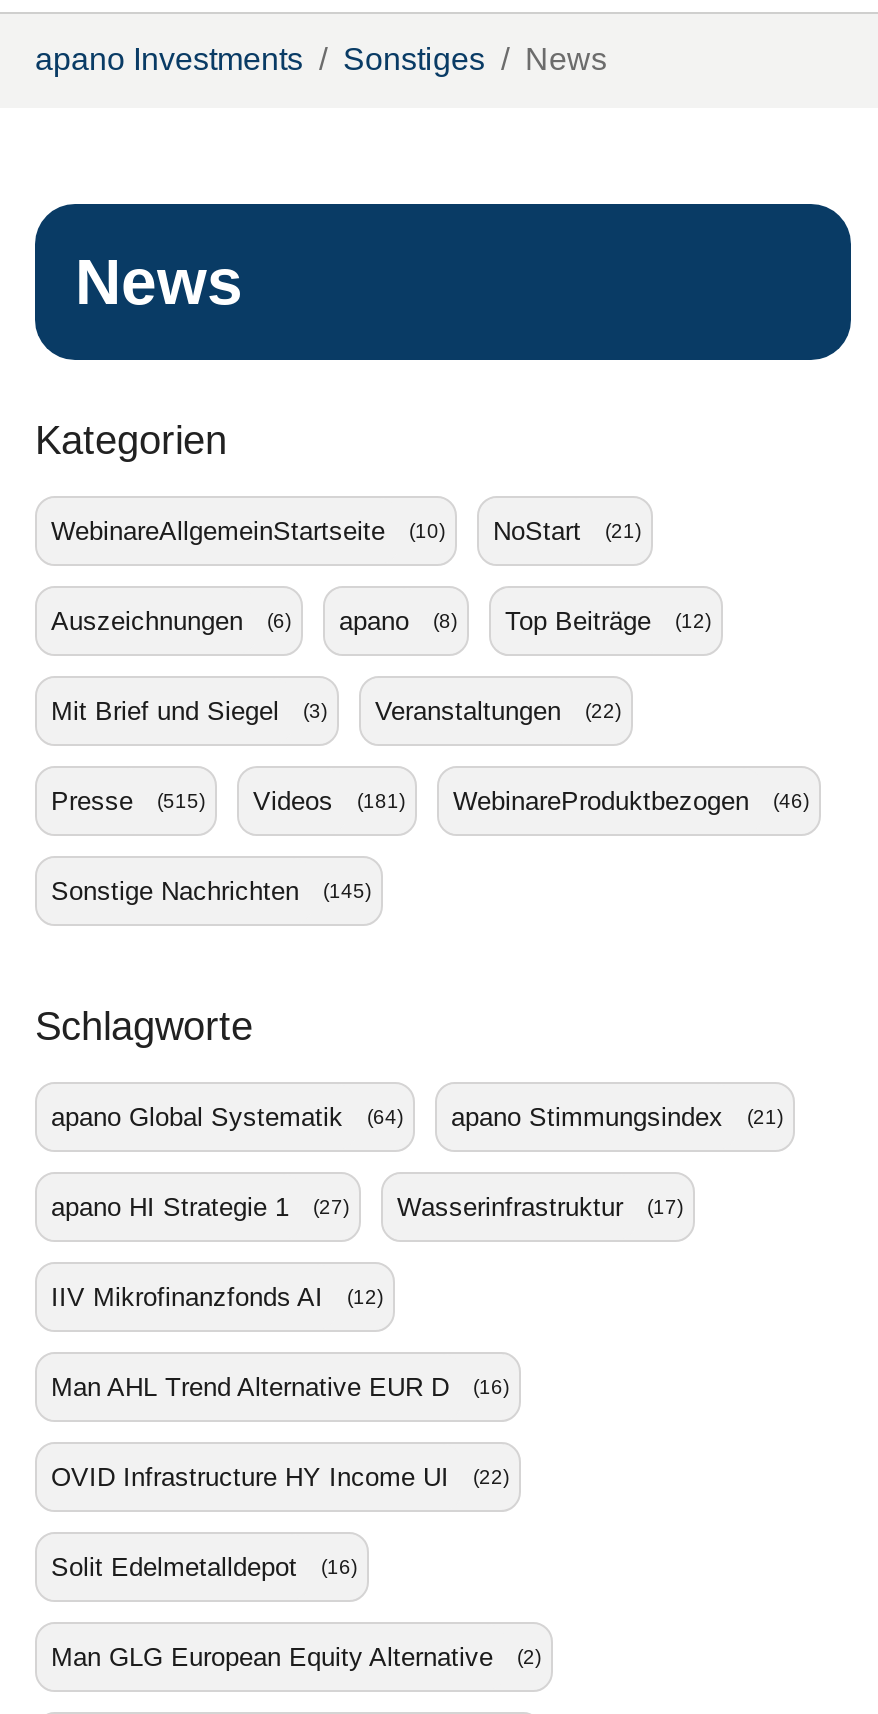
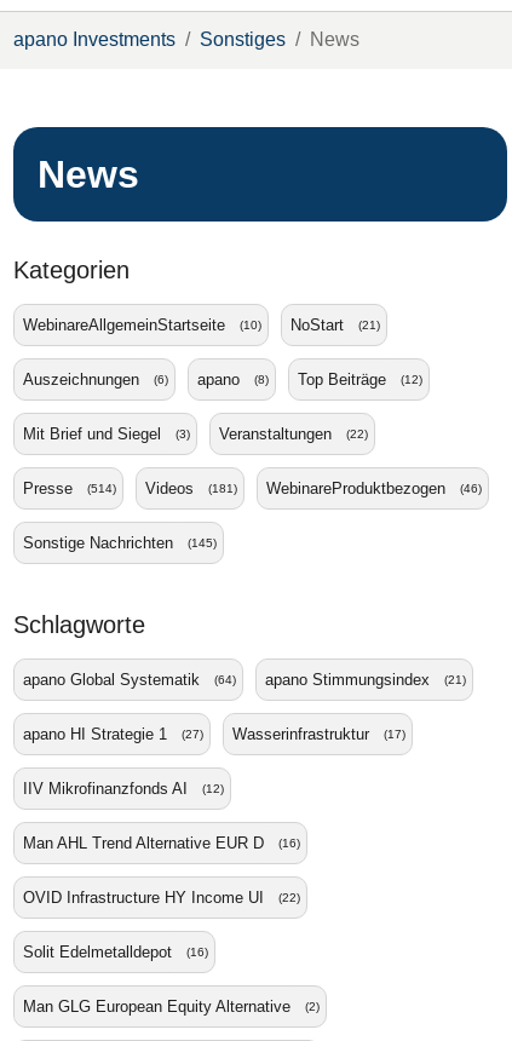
- Presse (515)
+ Presse (514)
